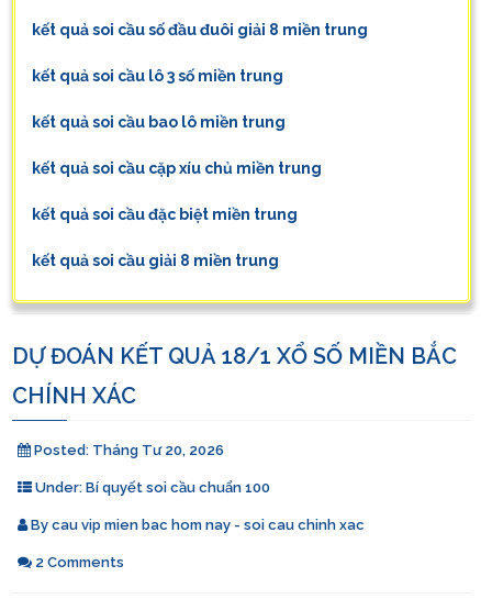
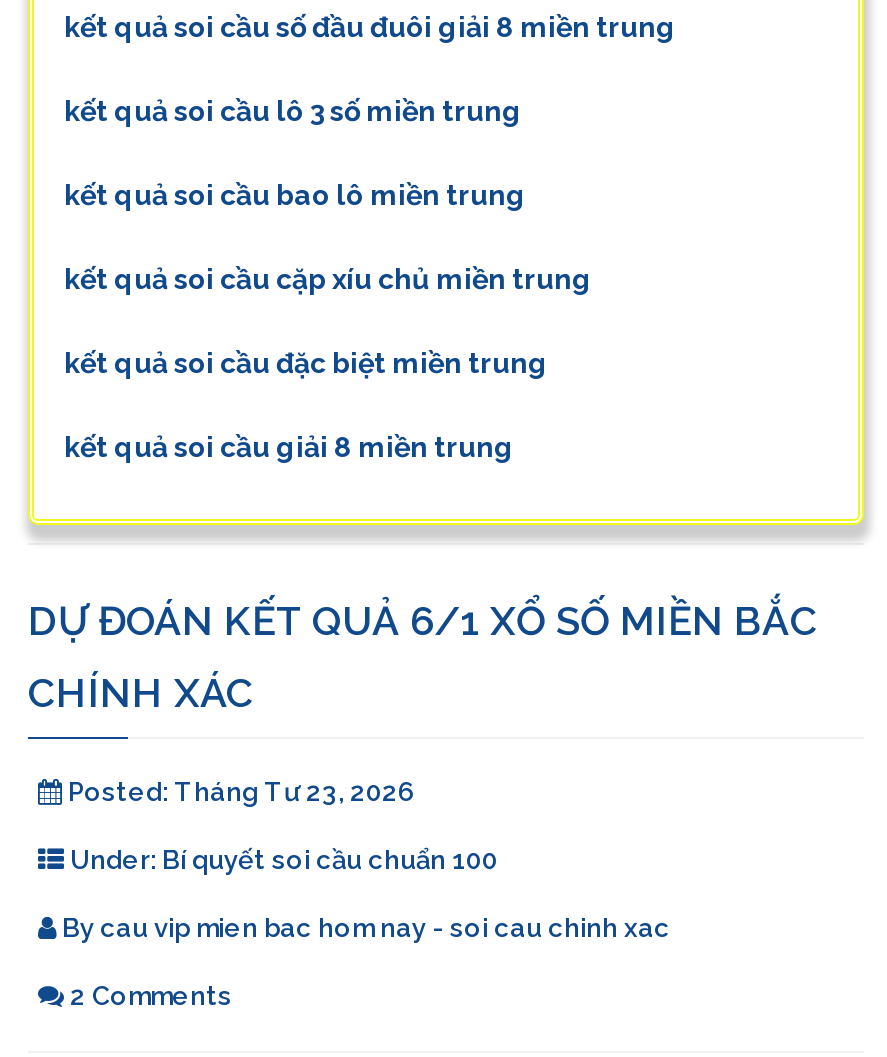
- DỰ ĐOÁN KẾT QUẢ 18/1 XỔ SỐ MIỀN BẮC
+ DỰ ĐOÁN KẾT QUẢ 6/1 XỔ SỐ MIỀN BẮC

- Posted: Tháng Tư 20, 2026
+ Posted: Tháng Tư 23, 2026
